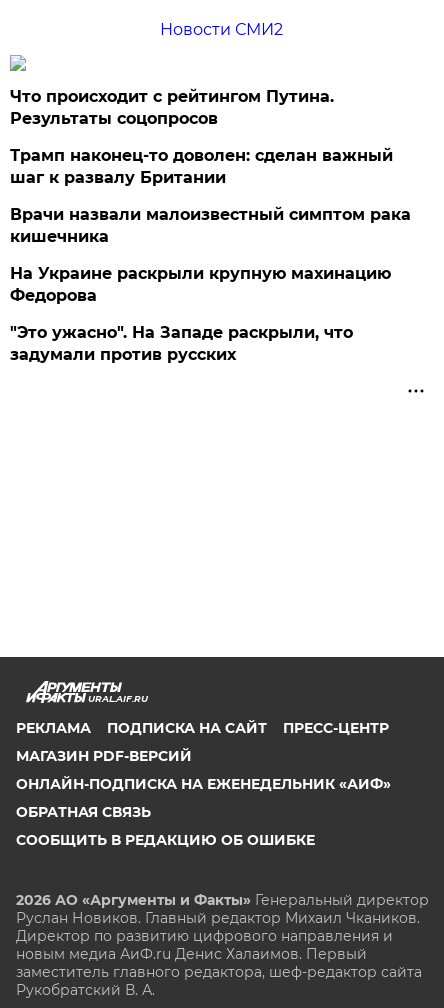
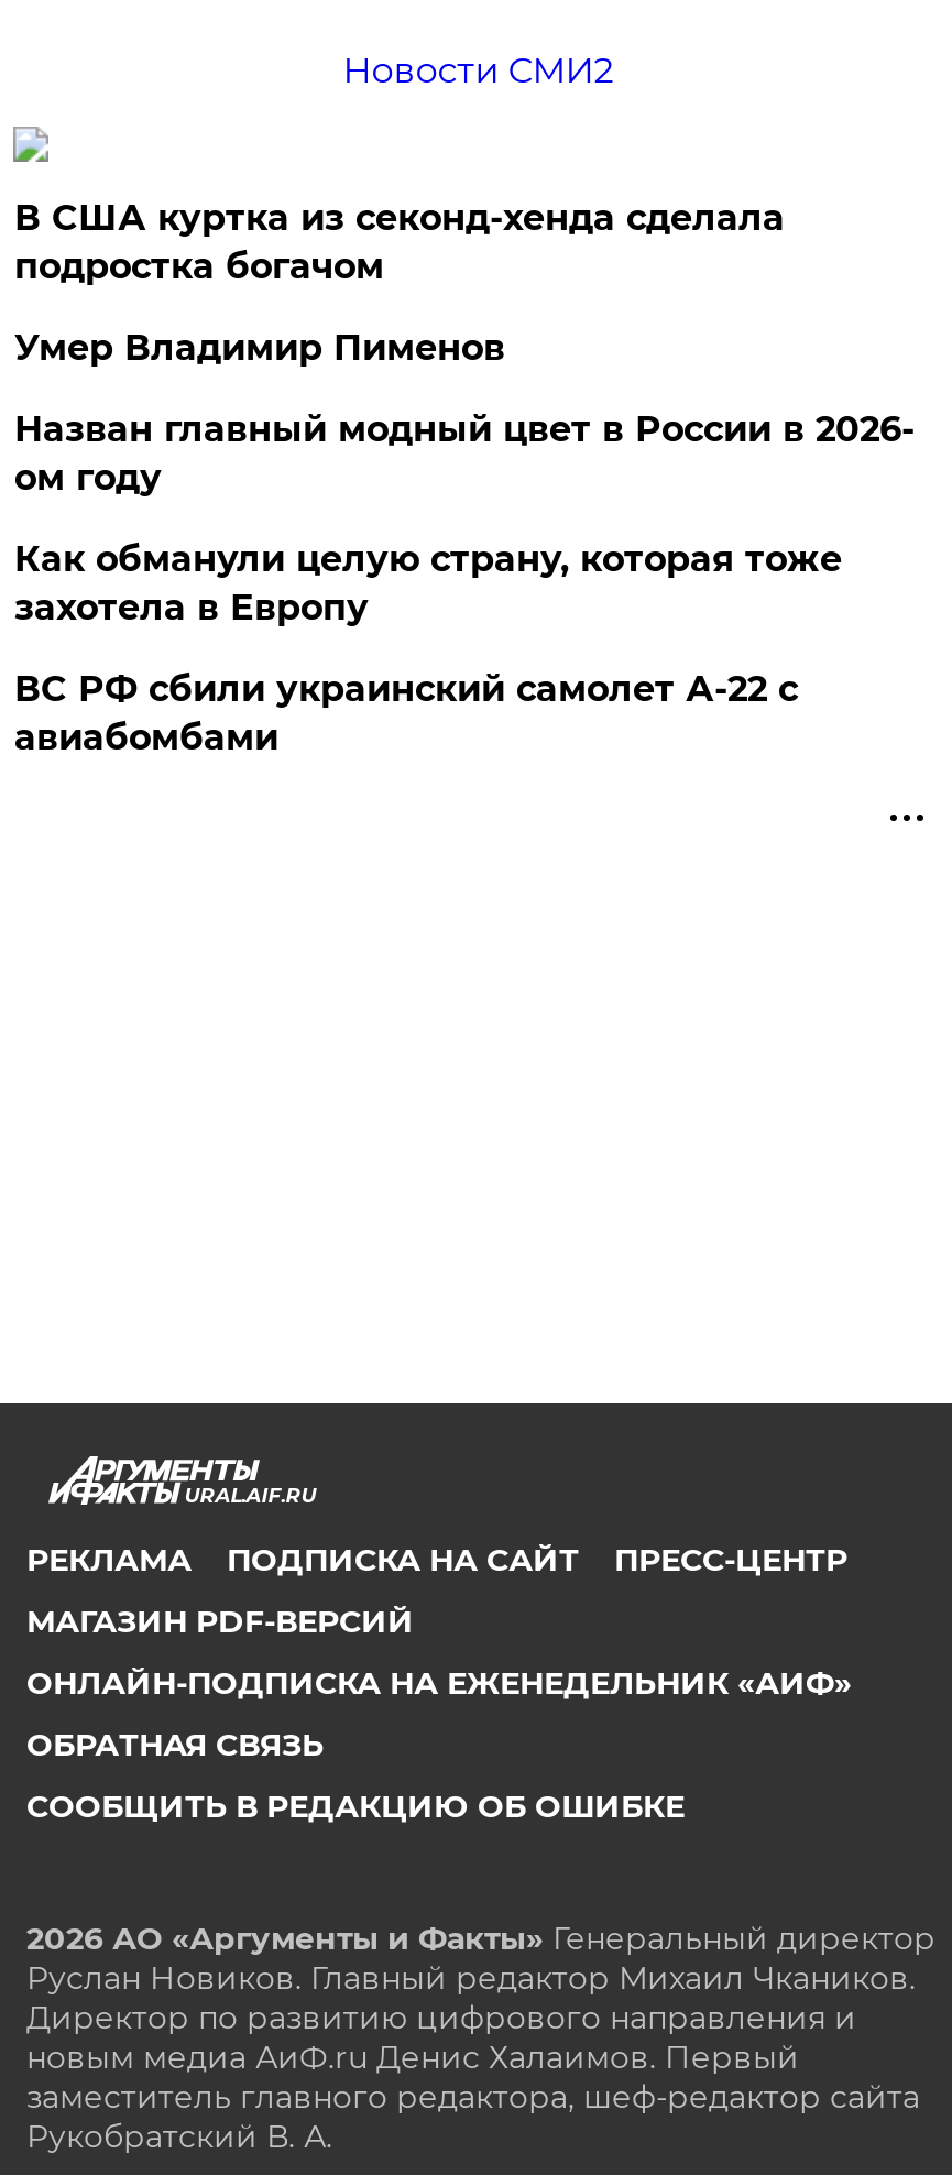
- Что происходит с рейтингом Путина.
- Результаты соцопросов
+ В США куртка из секонд-хенда сделала
+ подростка богачом

- Трамп наконец-то доволен: сделан важный
- шаг к развалу Британии
+ Умер Владимир Пименов

- Врачи назвали малоизвестный симптом рака
- кишечника
+ Назван главный модный цвет в России в 2026-
+ ом году

- На Украине раскрыли крупную махинацию
- Федорова
+ Как обманули целую страну, которая тоже
+ захотела в Европу

- "Это ужасно". На Западе раскрыли, что
- задумали против русских
+ ВС РФ сбили украинский самолет А-22 с
+ авиабомбами
